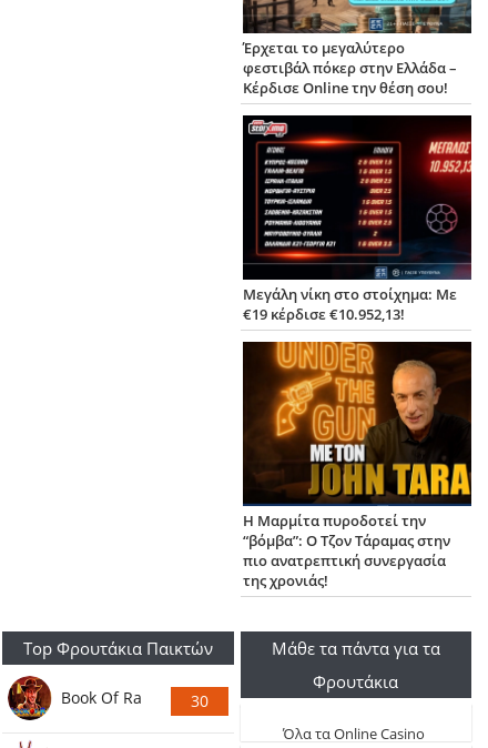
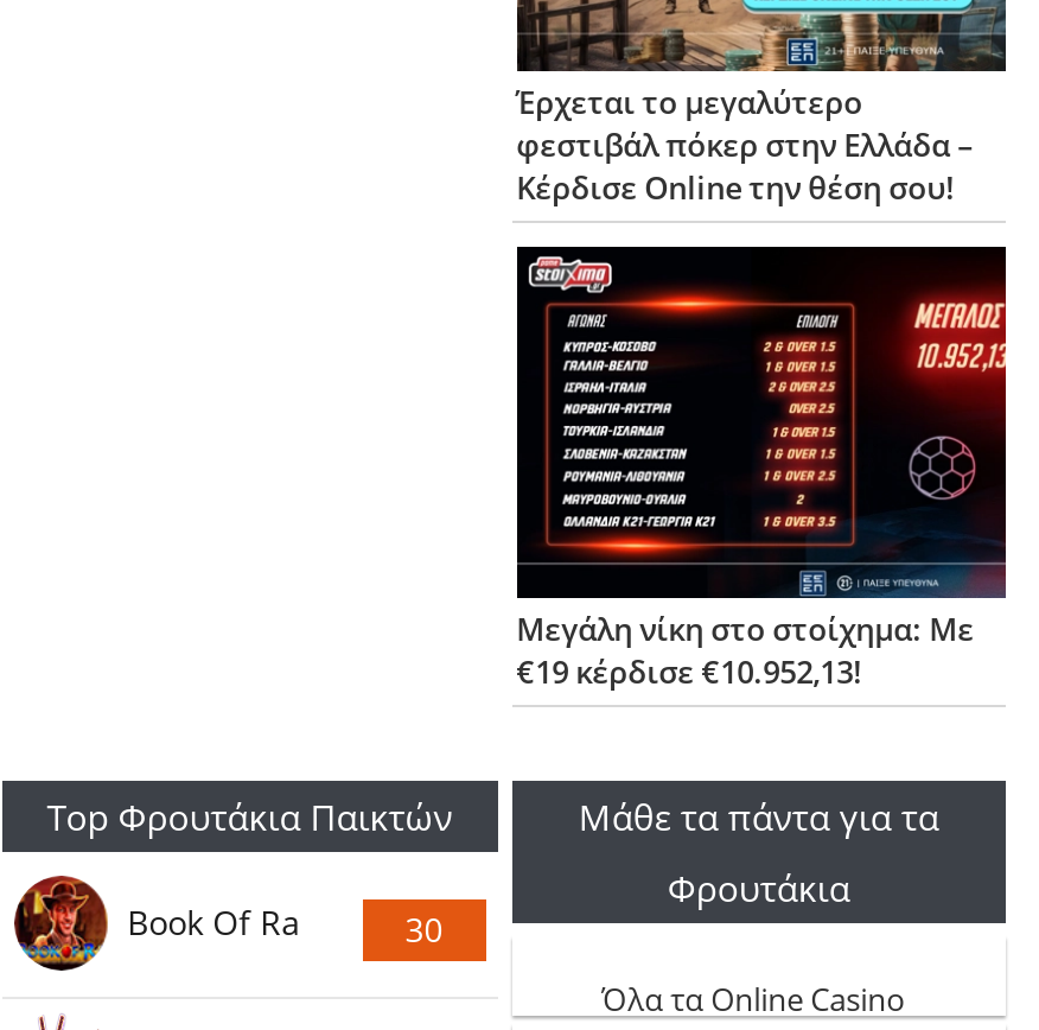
- [image]
- Η Μαρμίτα πυροδοτεί την
- “βόμβα”: Ο Τζον Τάραμας στην
- πιο ανατρεπτική συνεργασία
- της χρονιάς!
